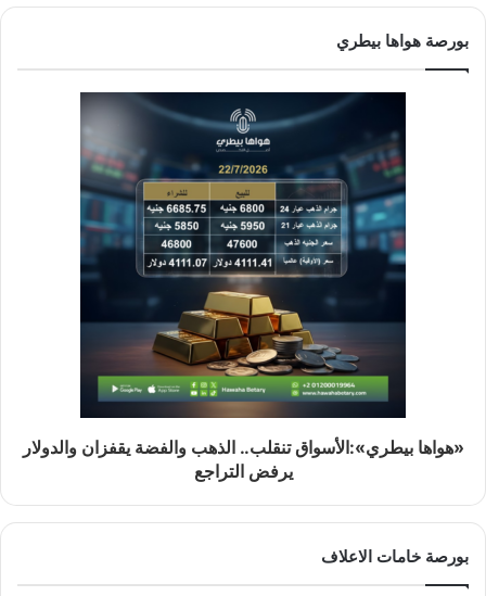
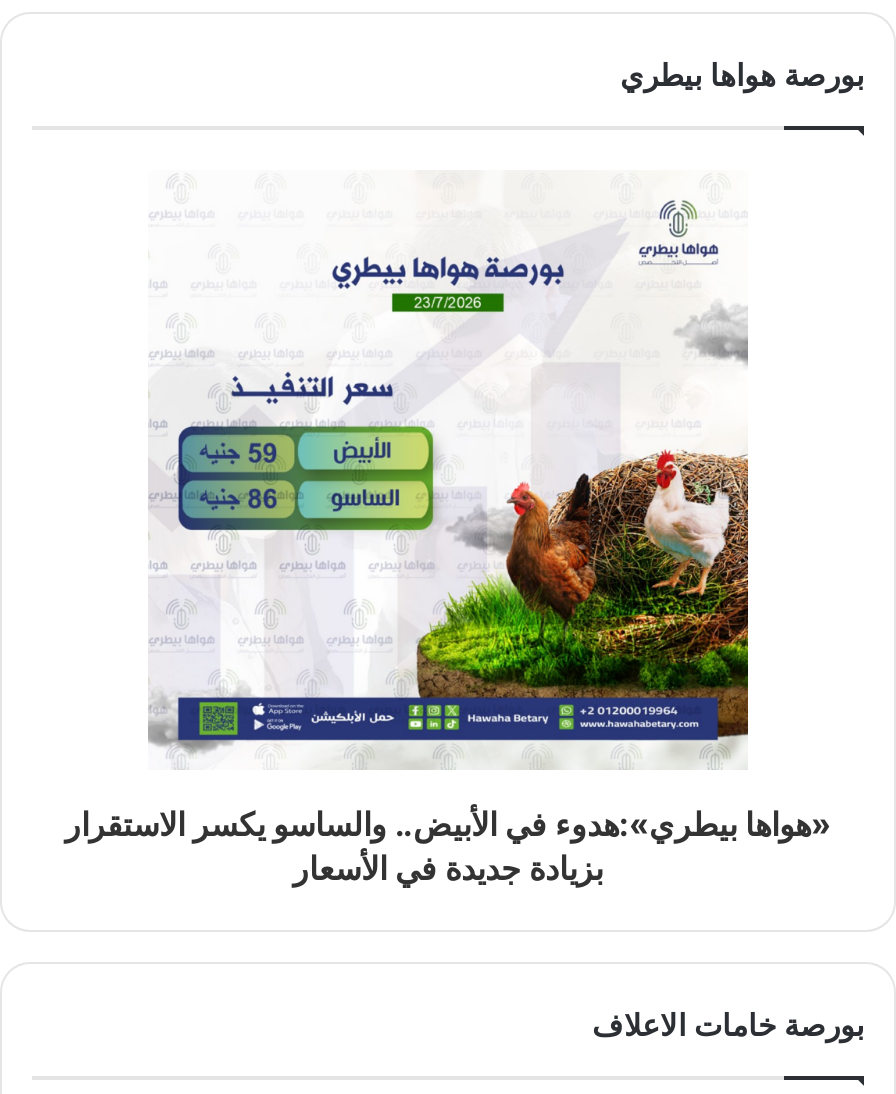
- [image]
- «هواها بيطري»:الأسواق تنقلب.. الذهب والفضة يقفزان والدولار
- يرفض التراجع
+ [image]
+ «هواها بيطري»:هدوء في الأبيض.. والساسو يكسر الاستقرار
+ بزيادة جديدة في الأسعار
